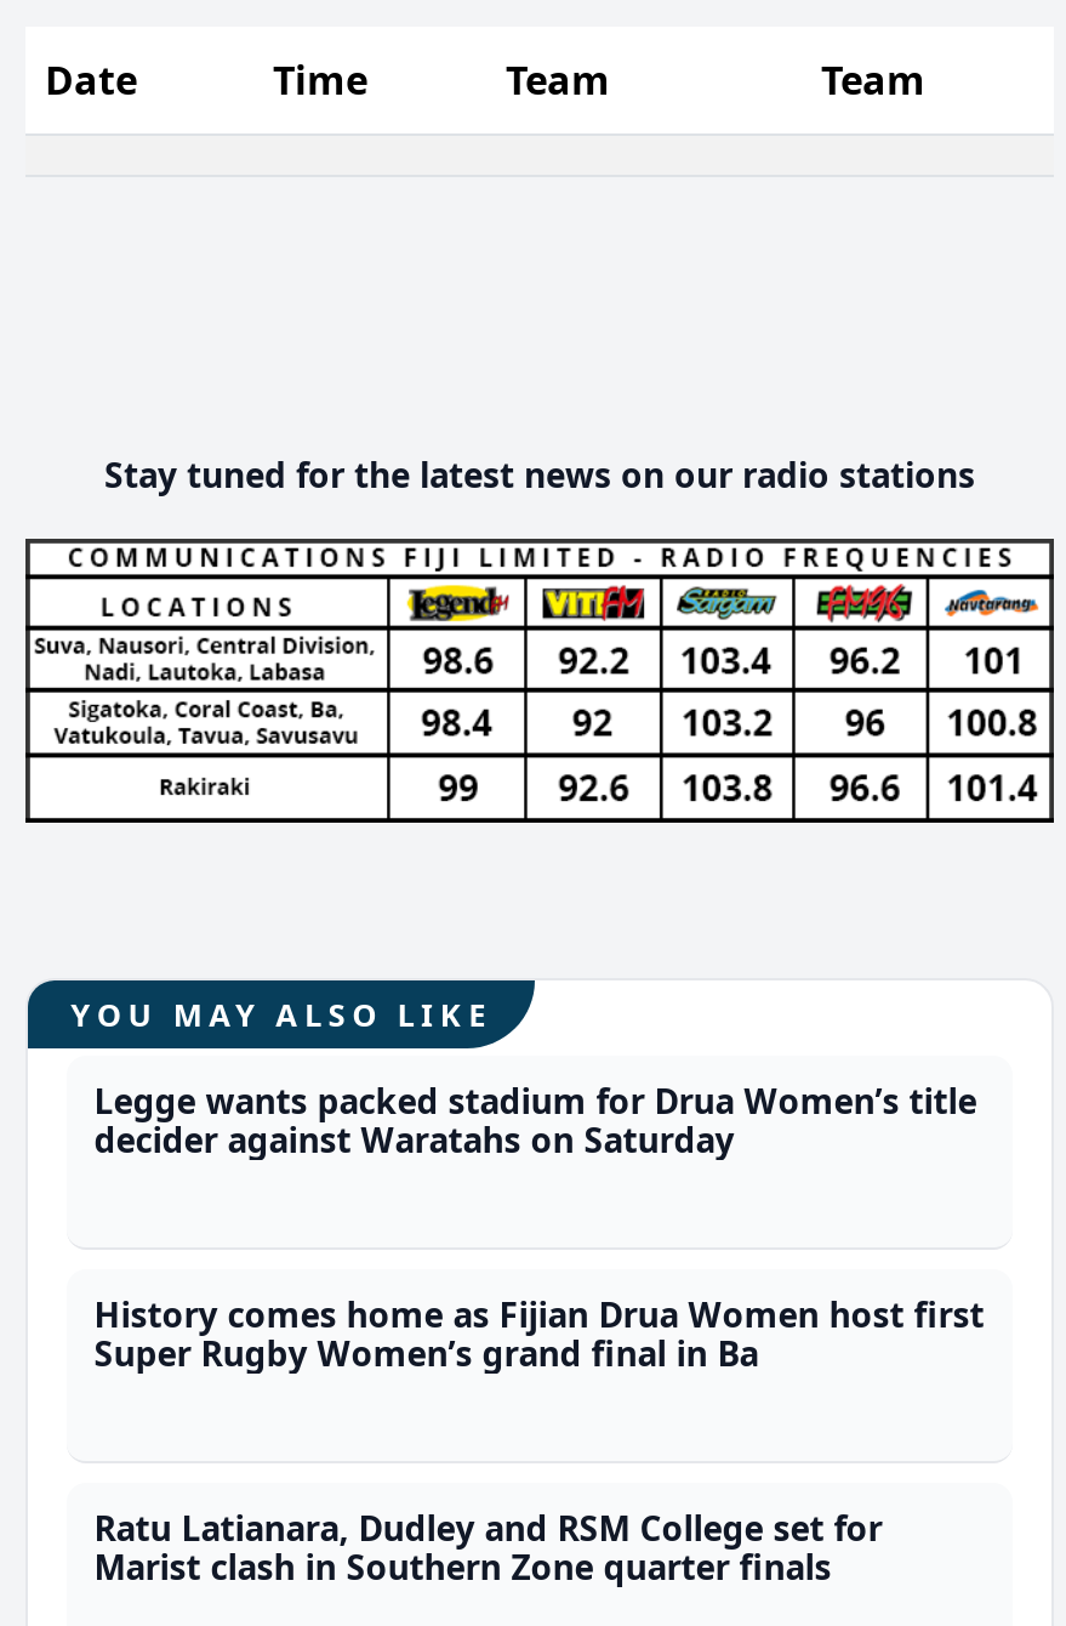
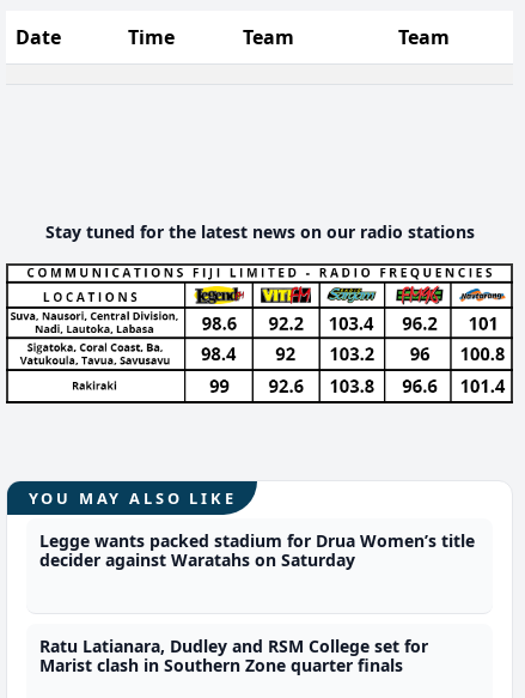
- History comes home as Fijian Drua Women host first
- Super Rugby Women’s grand final in Ba
